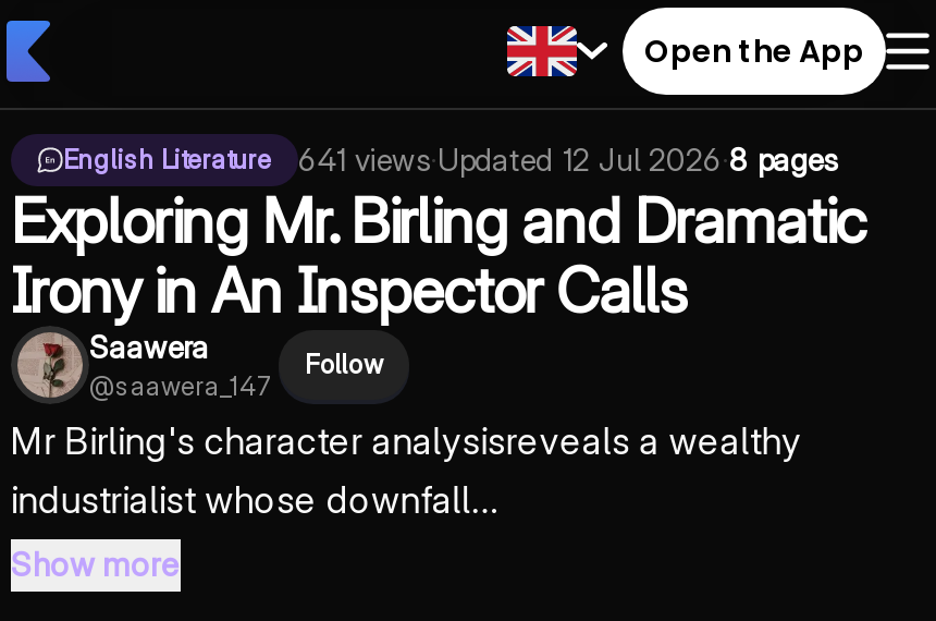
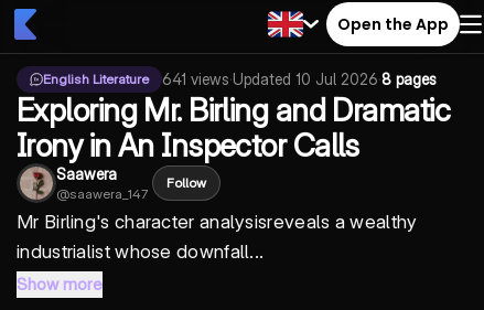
- 641 views · Updated 12 Jul 2026 · 8 pages
+ 641 views · Updated 10 Jul 2026 · 8 pages
